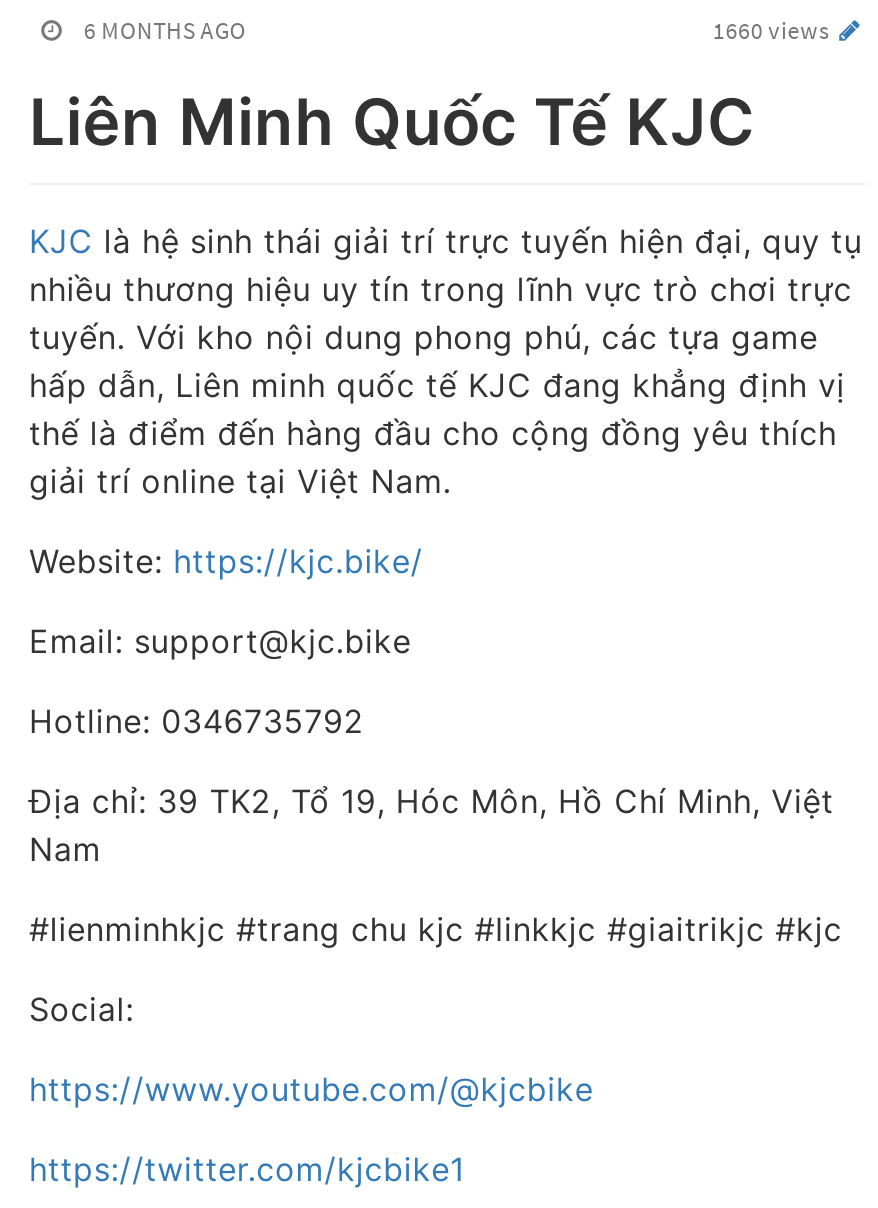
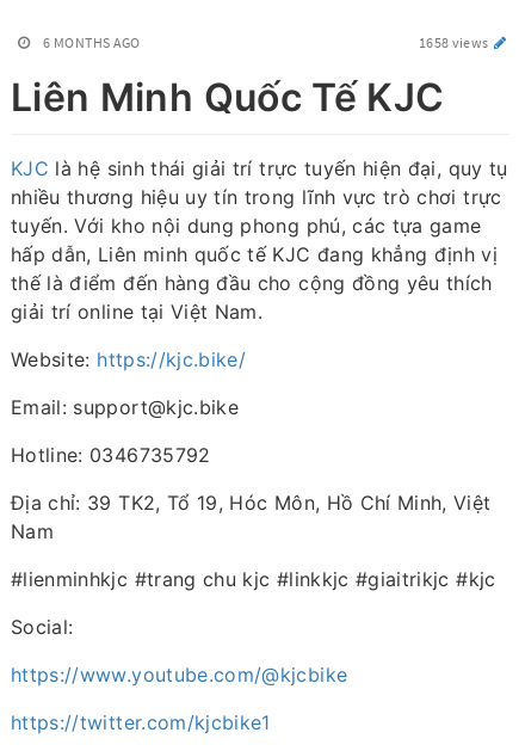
- 1660 views
+ 1658 views
